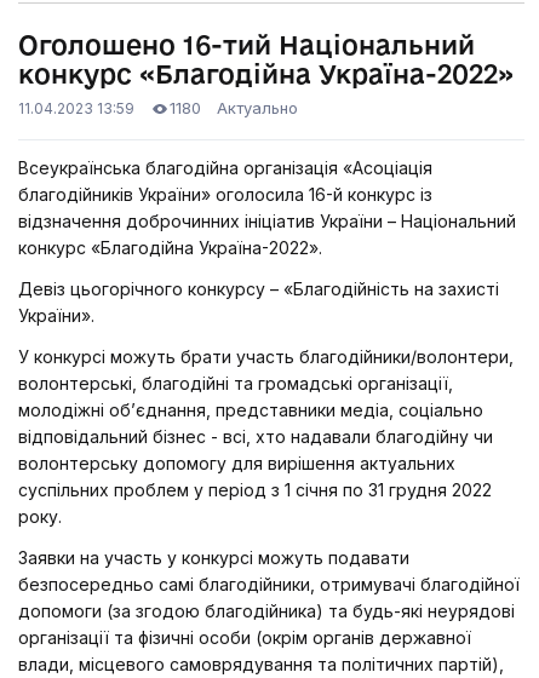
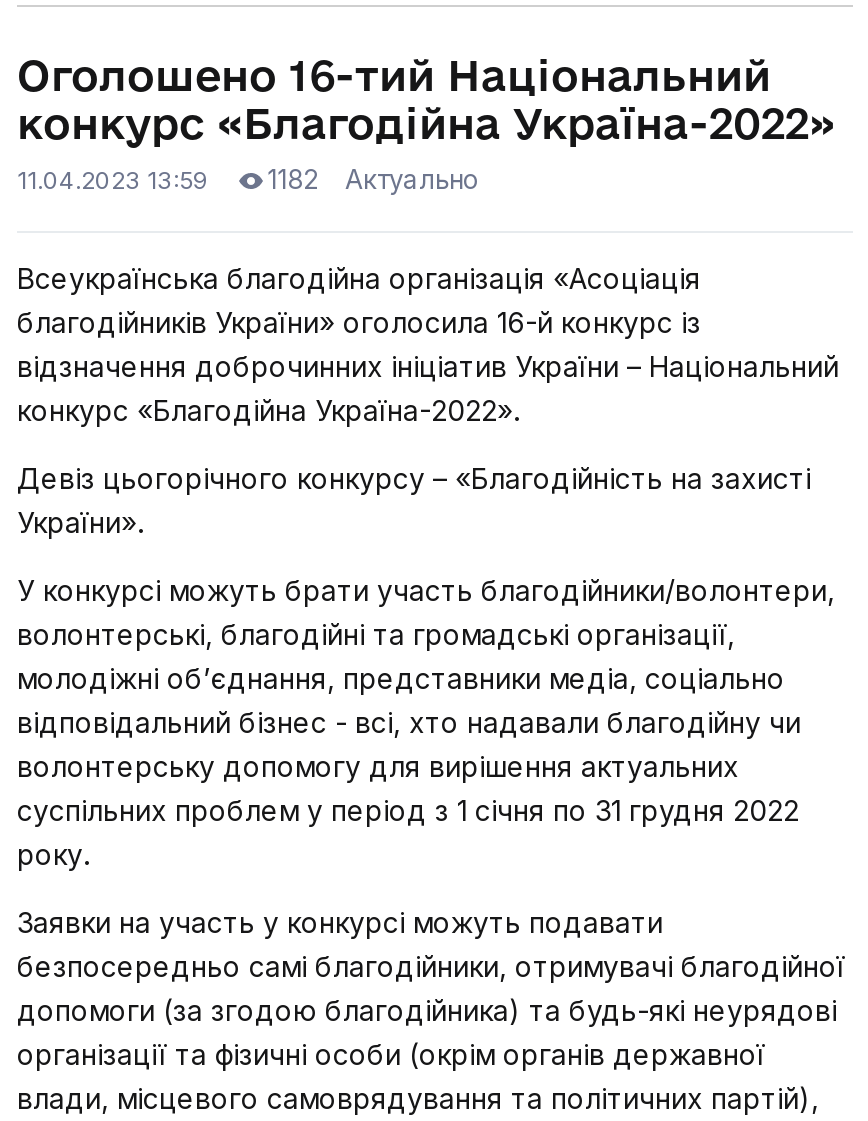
- 11.04.2023 13:59 1180 Актуально
+ 11.04.2023 13:59 1182 Актуально
